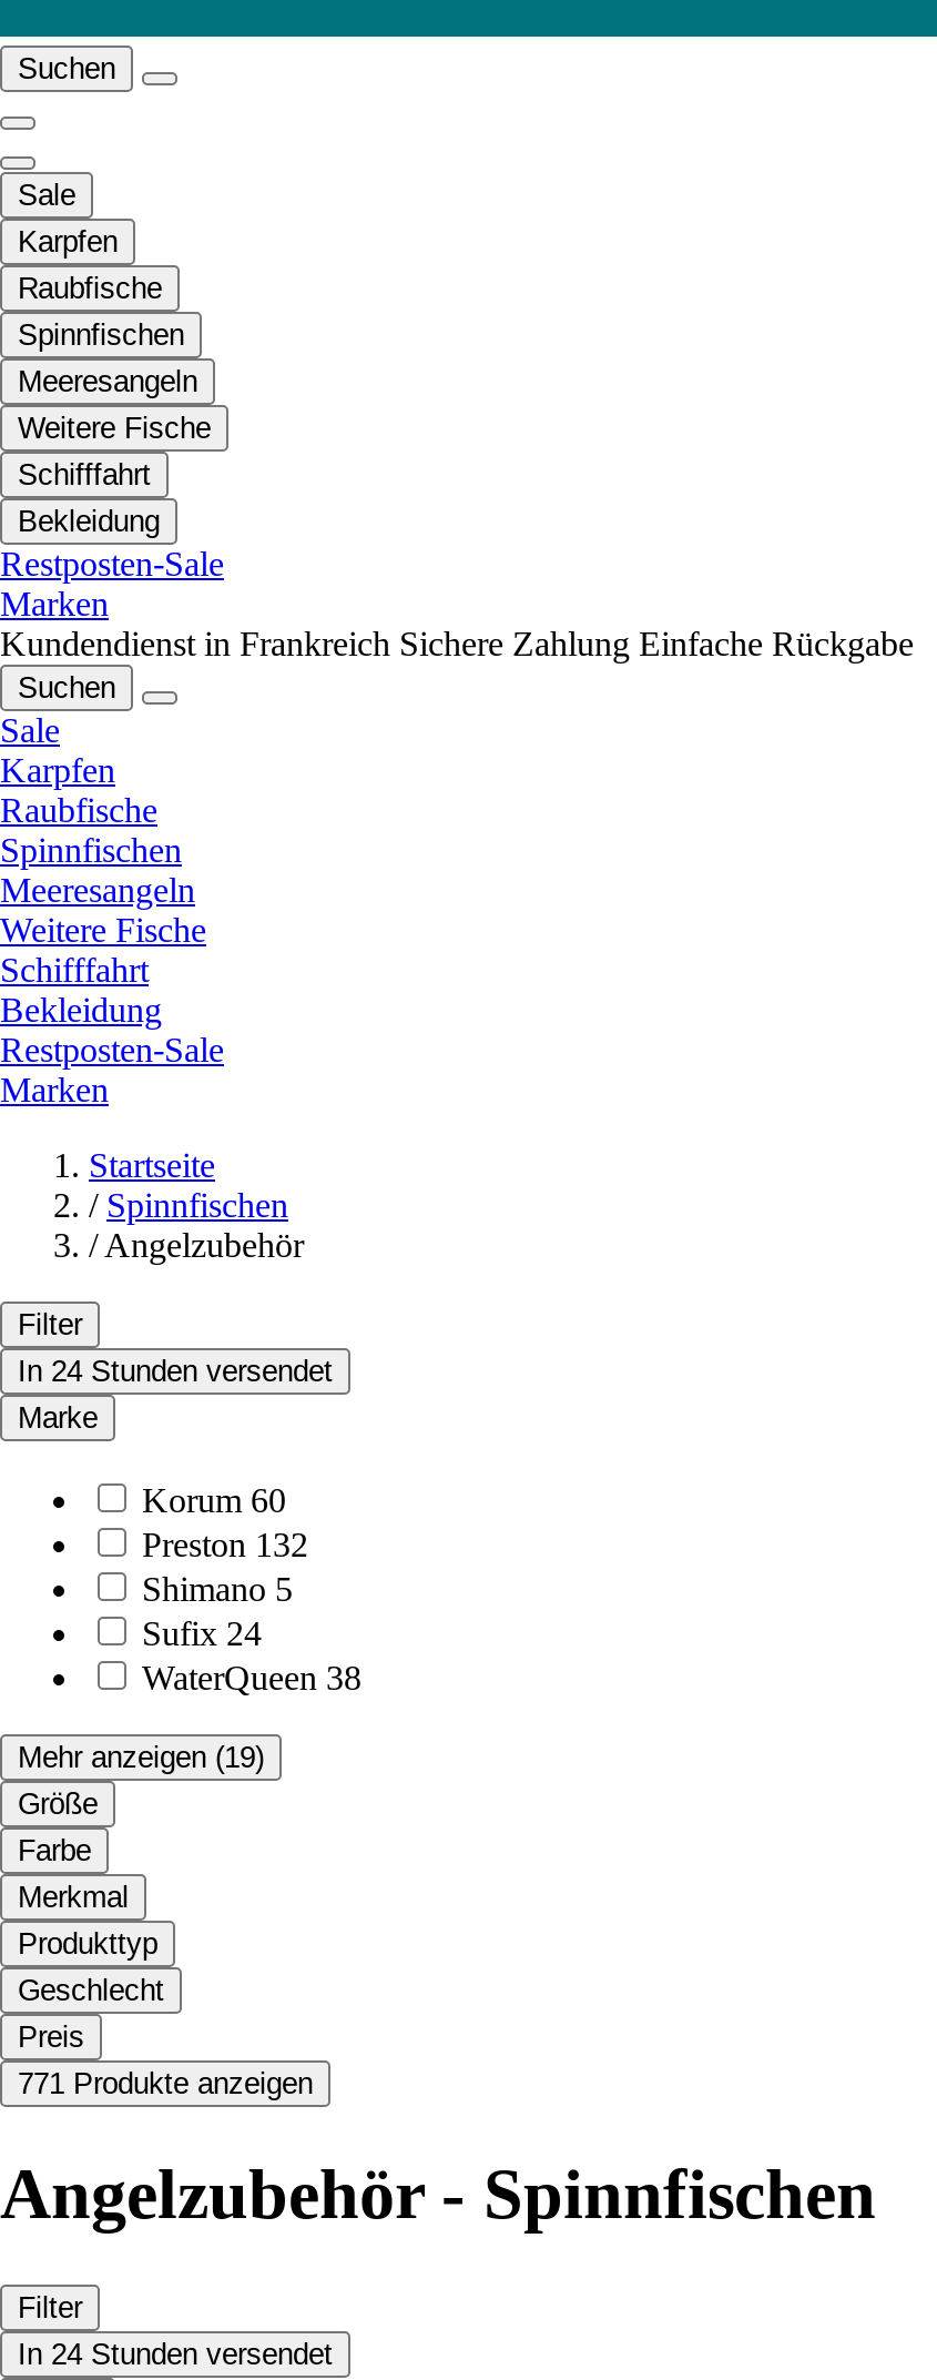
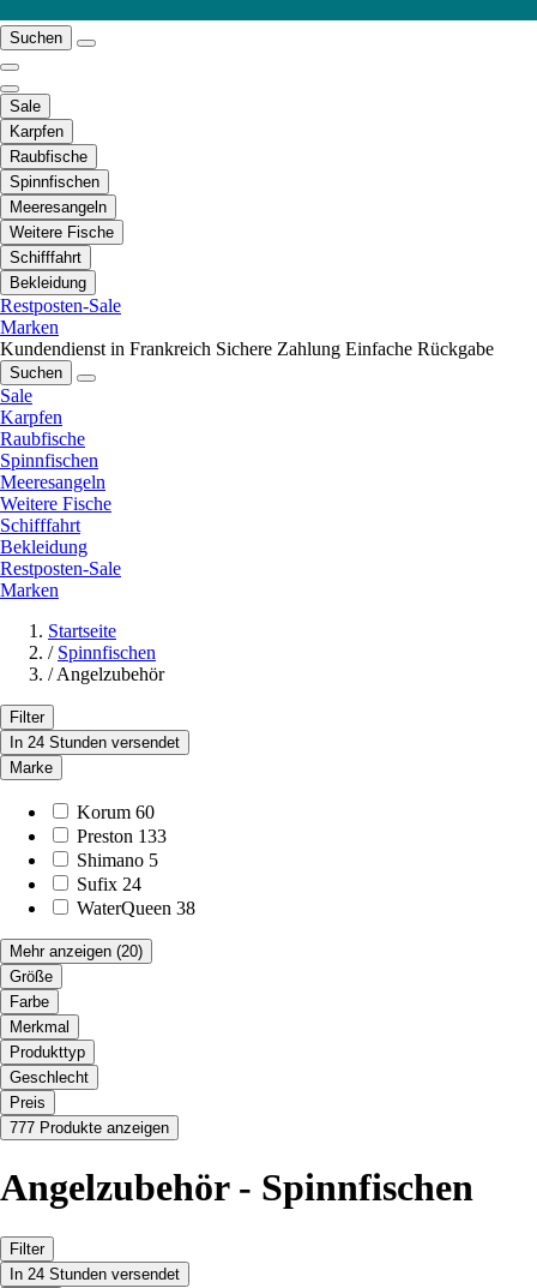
- Preston 132
+ Preston 133

- Mehr anzeigen (19)
+ Mehr anzeigen (20)

- 771 Produkte anzeigen
+ 777 Produkte anzeigen
